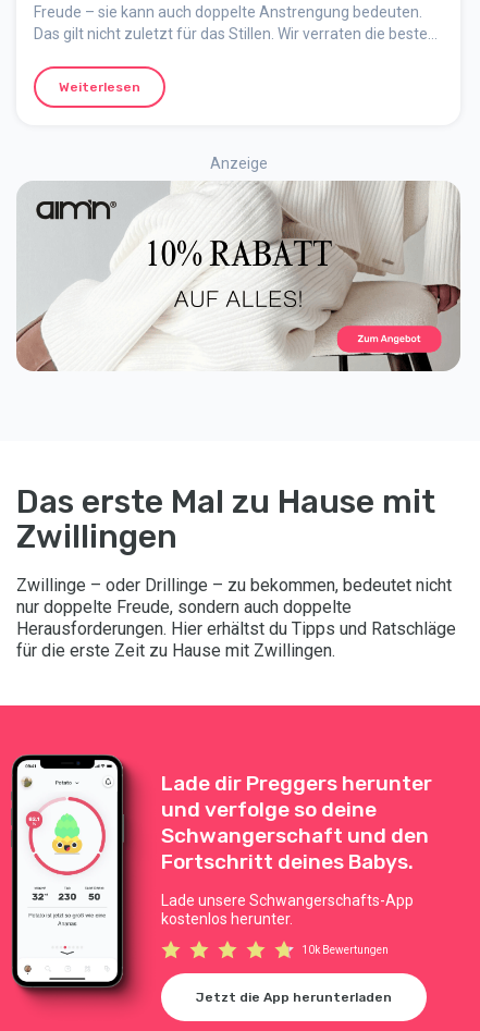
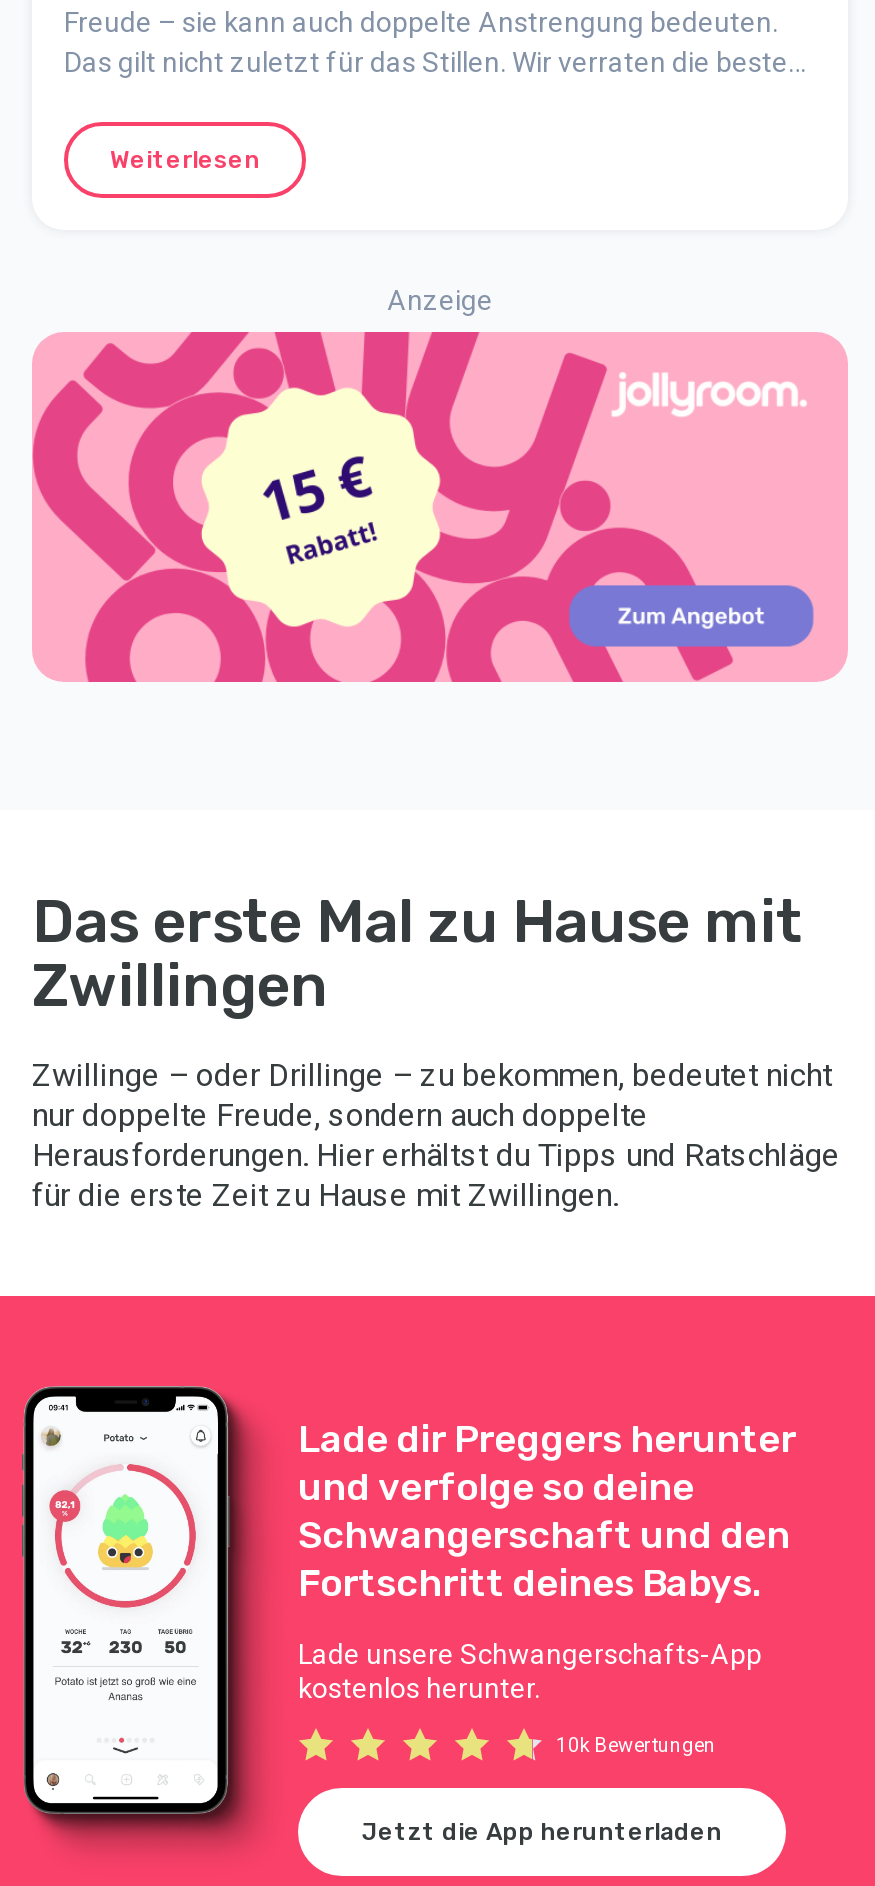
- [image]
+ [image]
